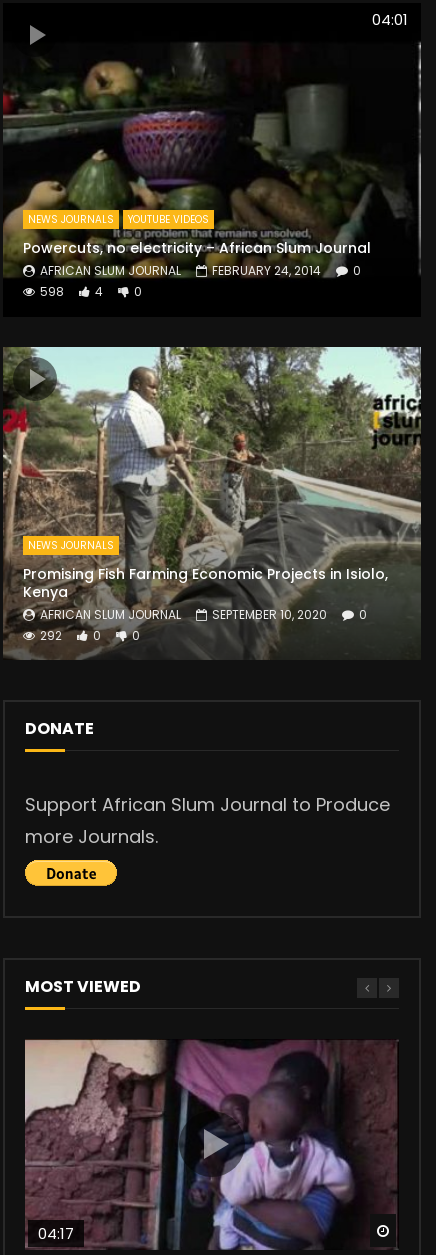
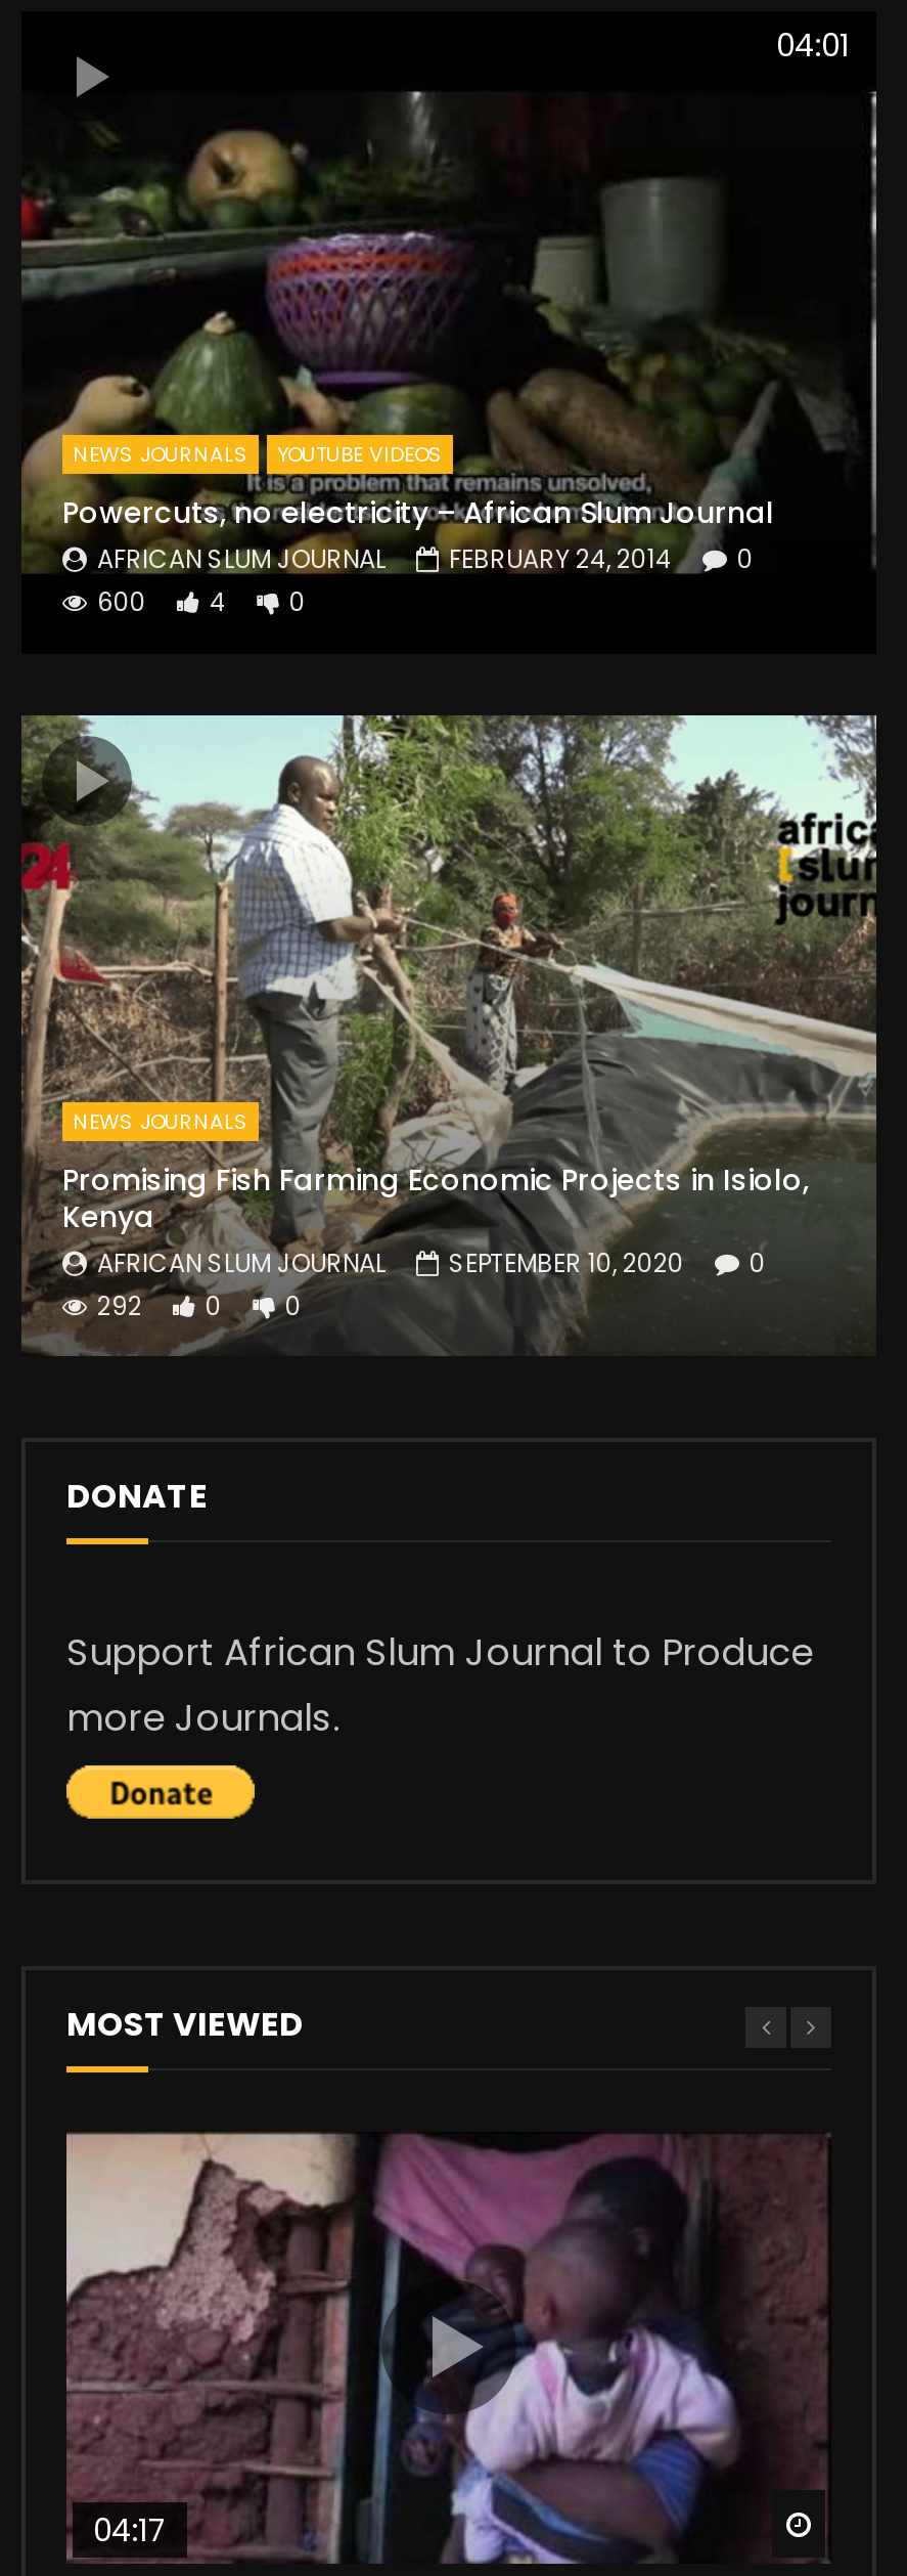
- 598 4 0
+ 600 4 0
